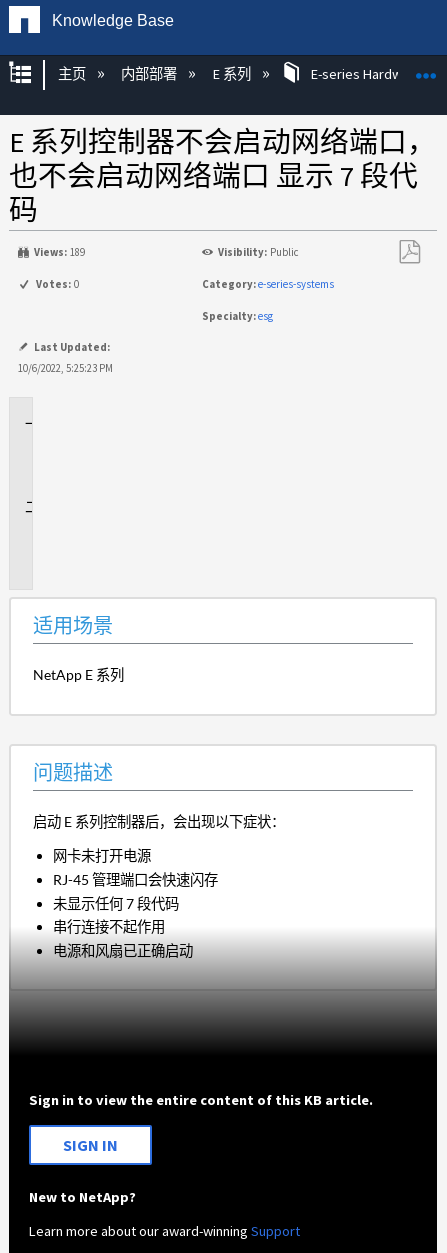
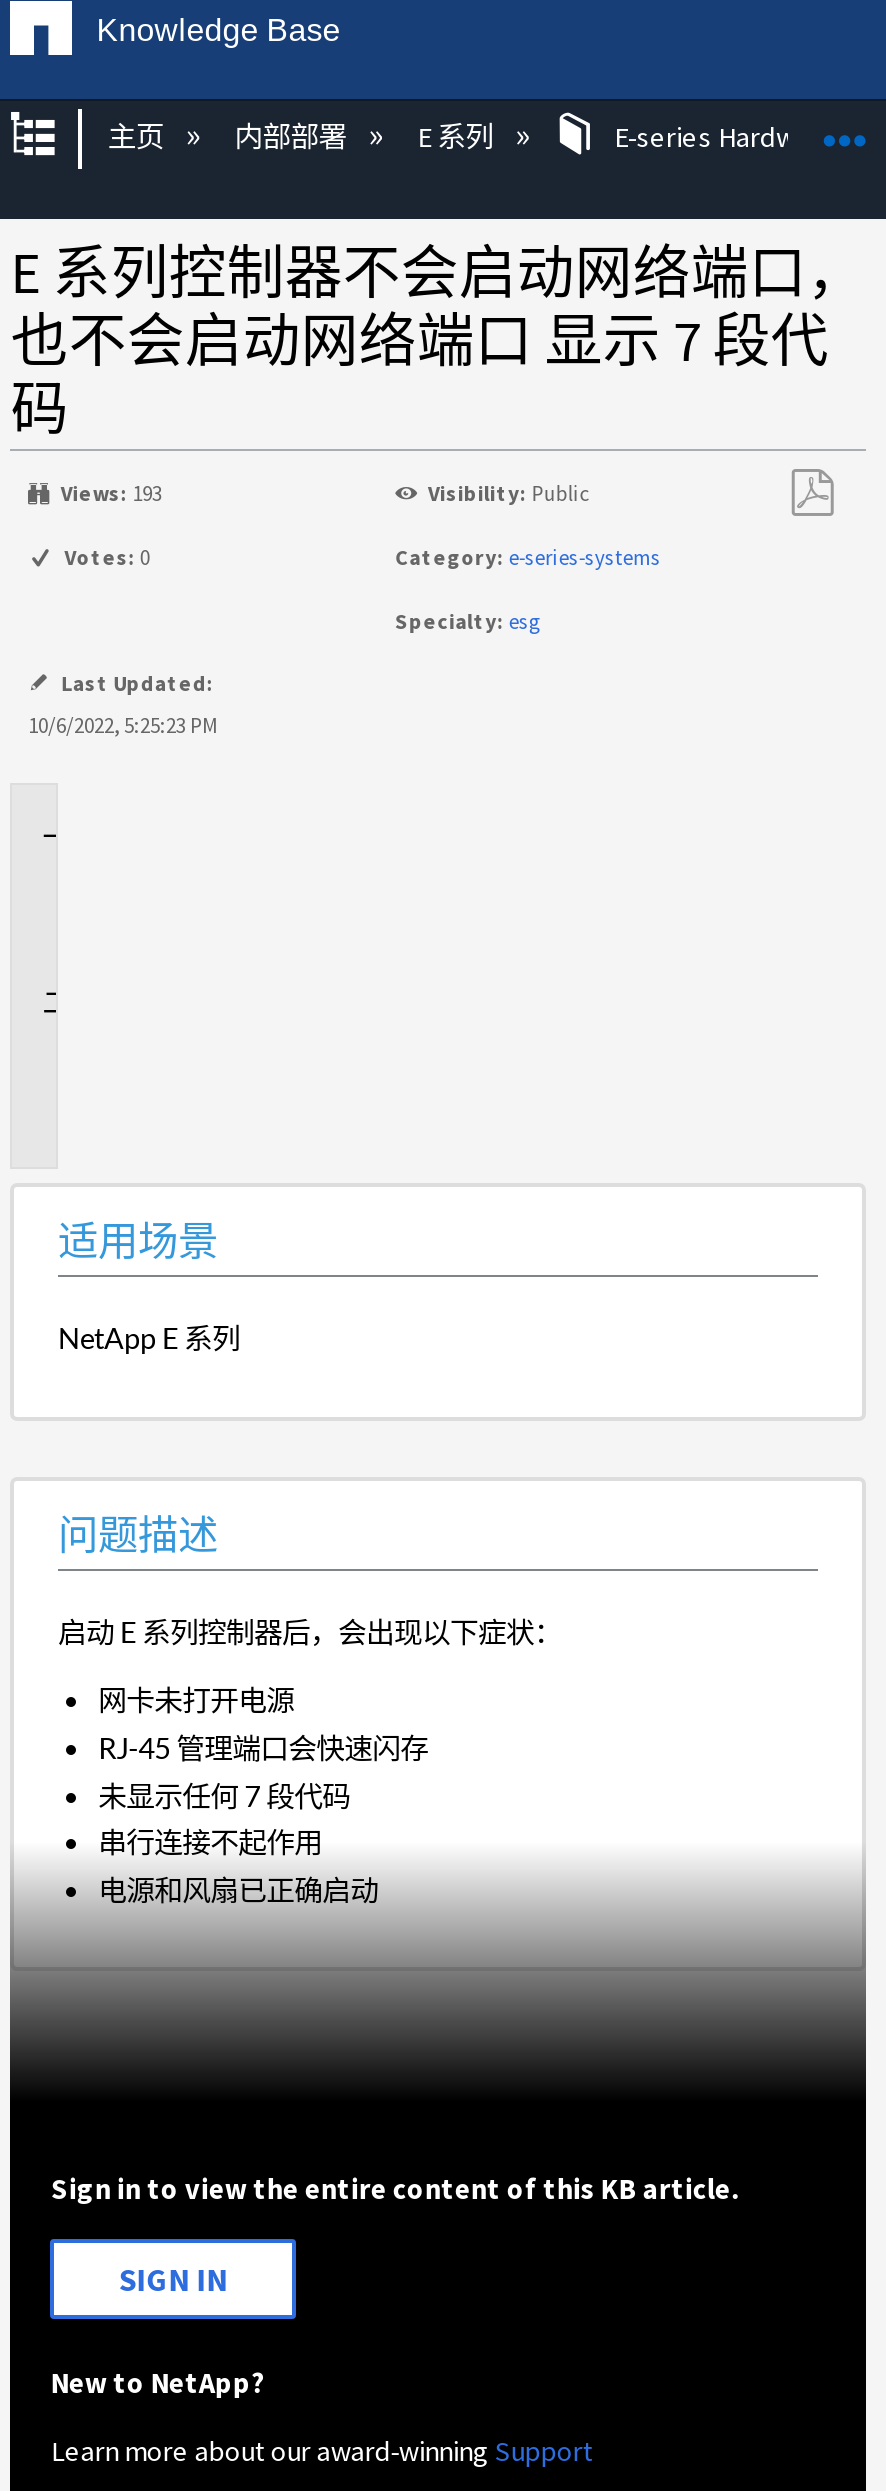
- Views: 189
+ Views: 193
